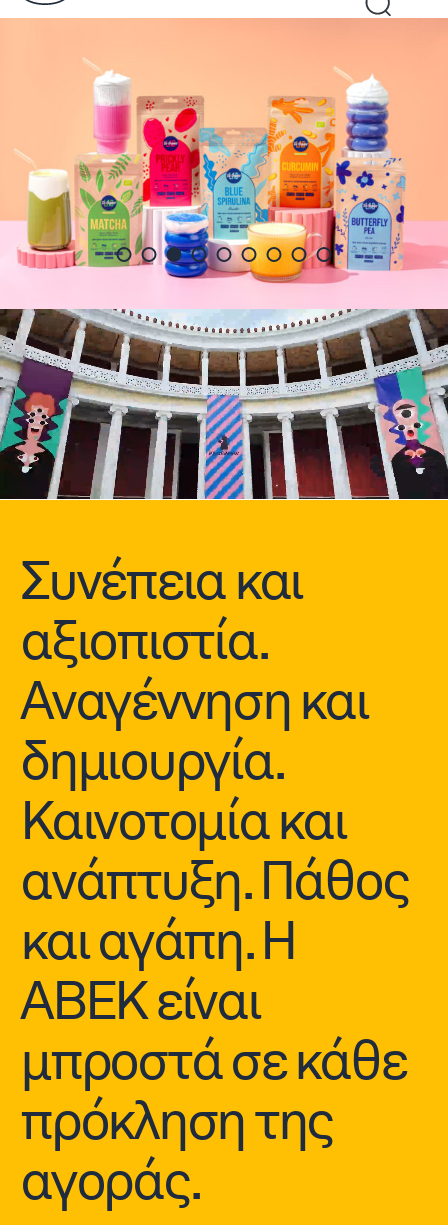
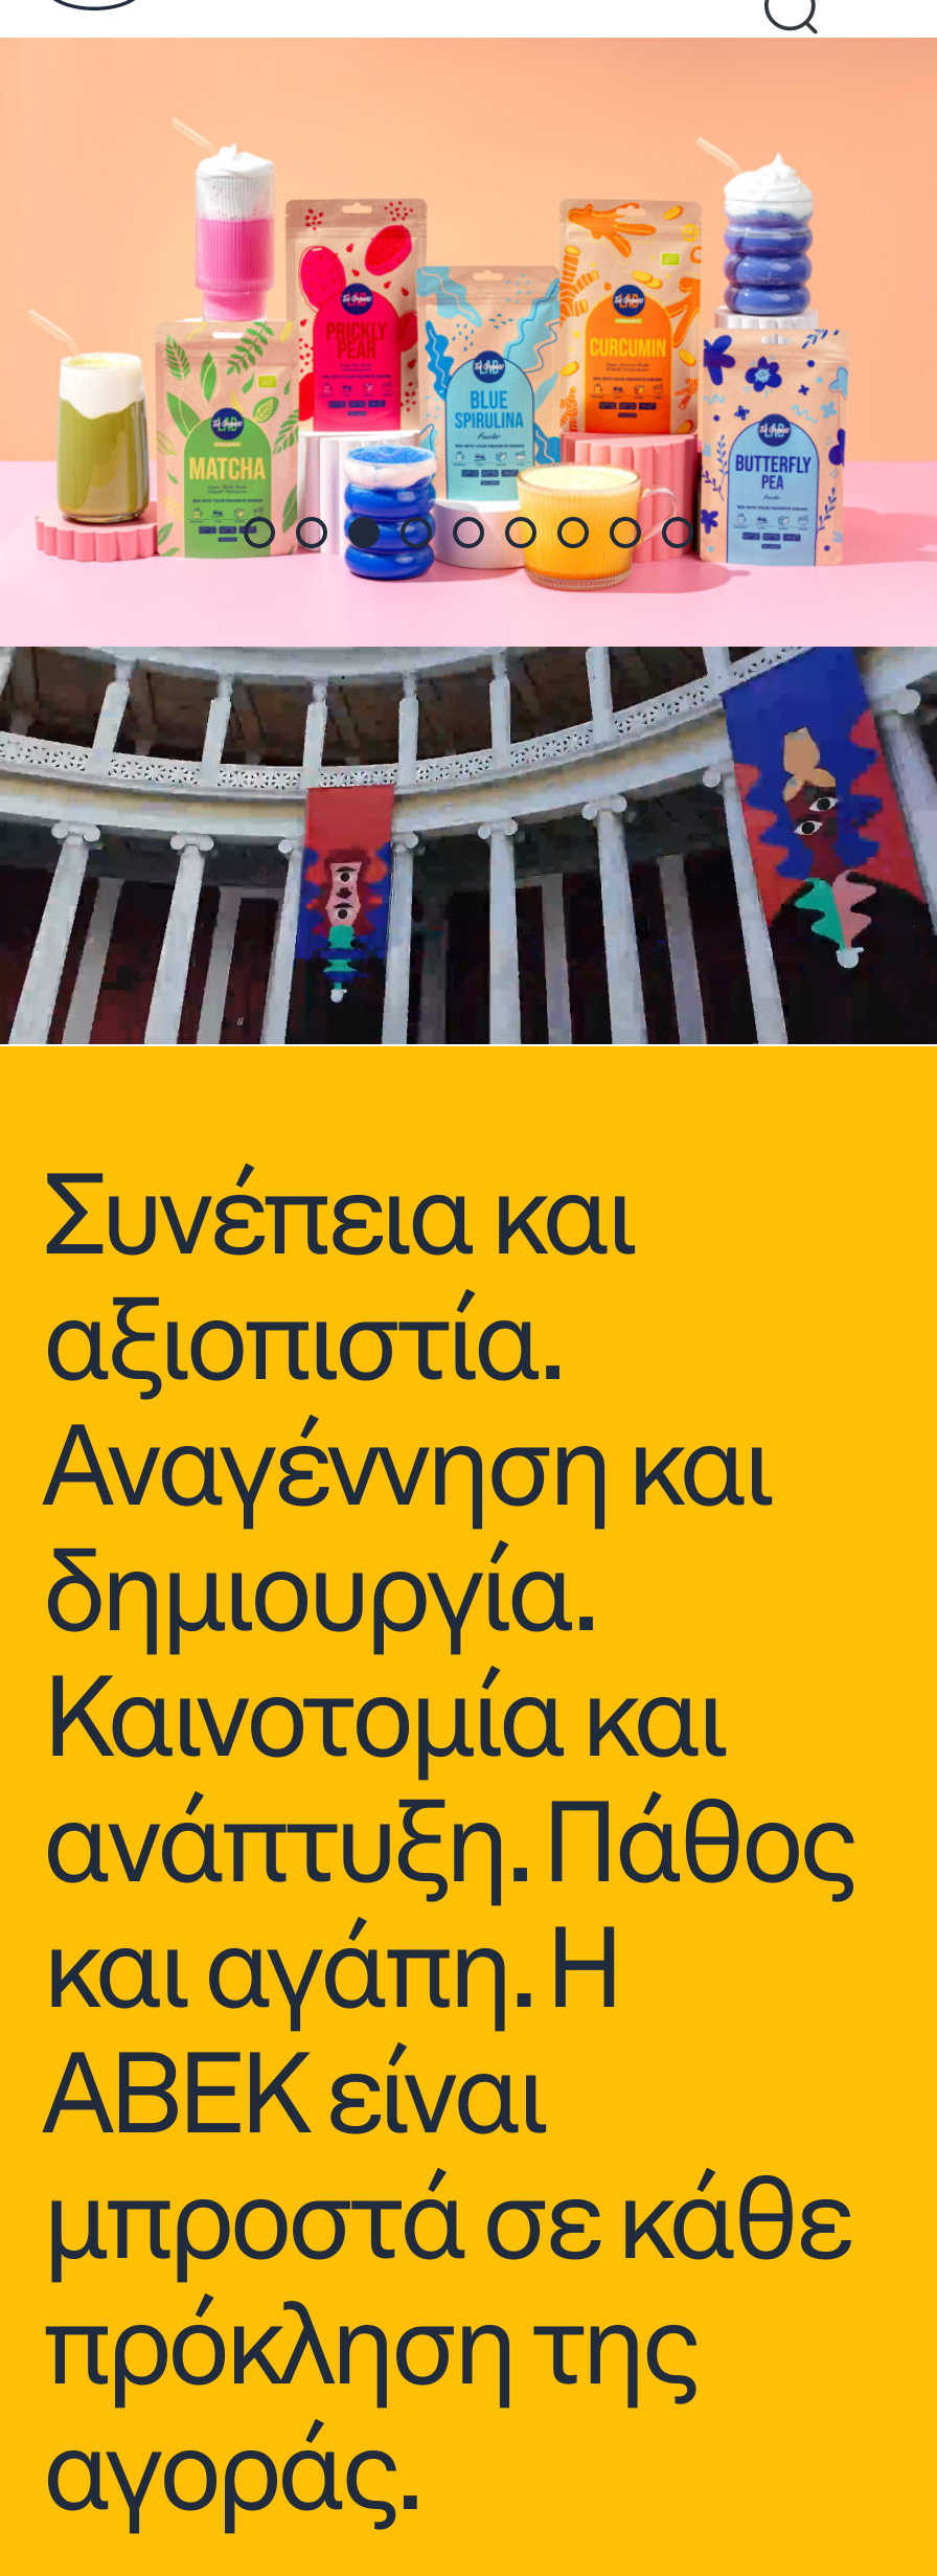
- [image]
+ [image]
